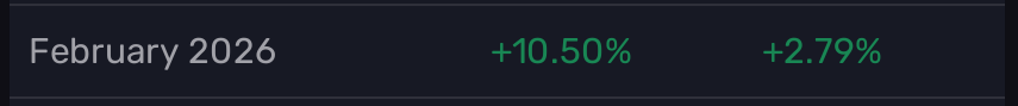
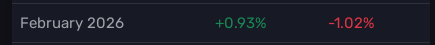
- +10.50%
+ +0.93%

- +2.79%
+ -1.02%
